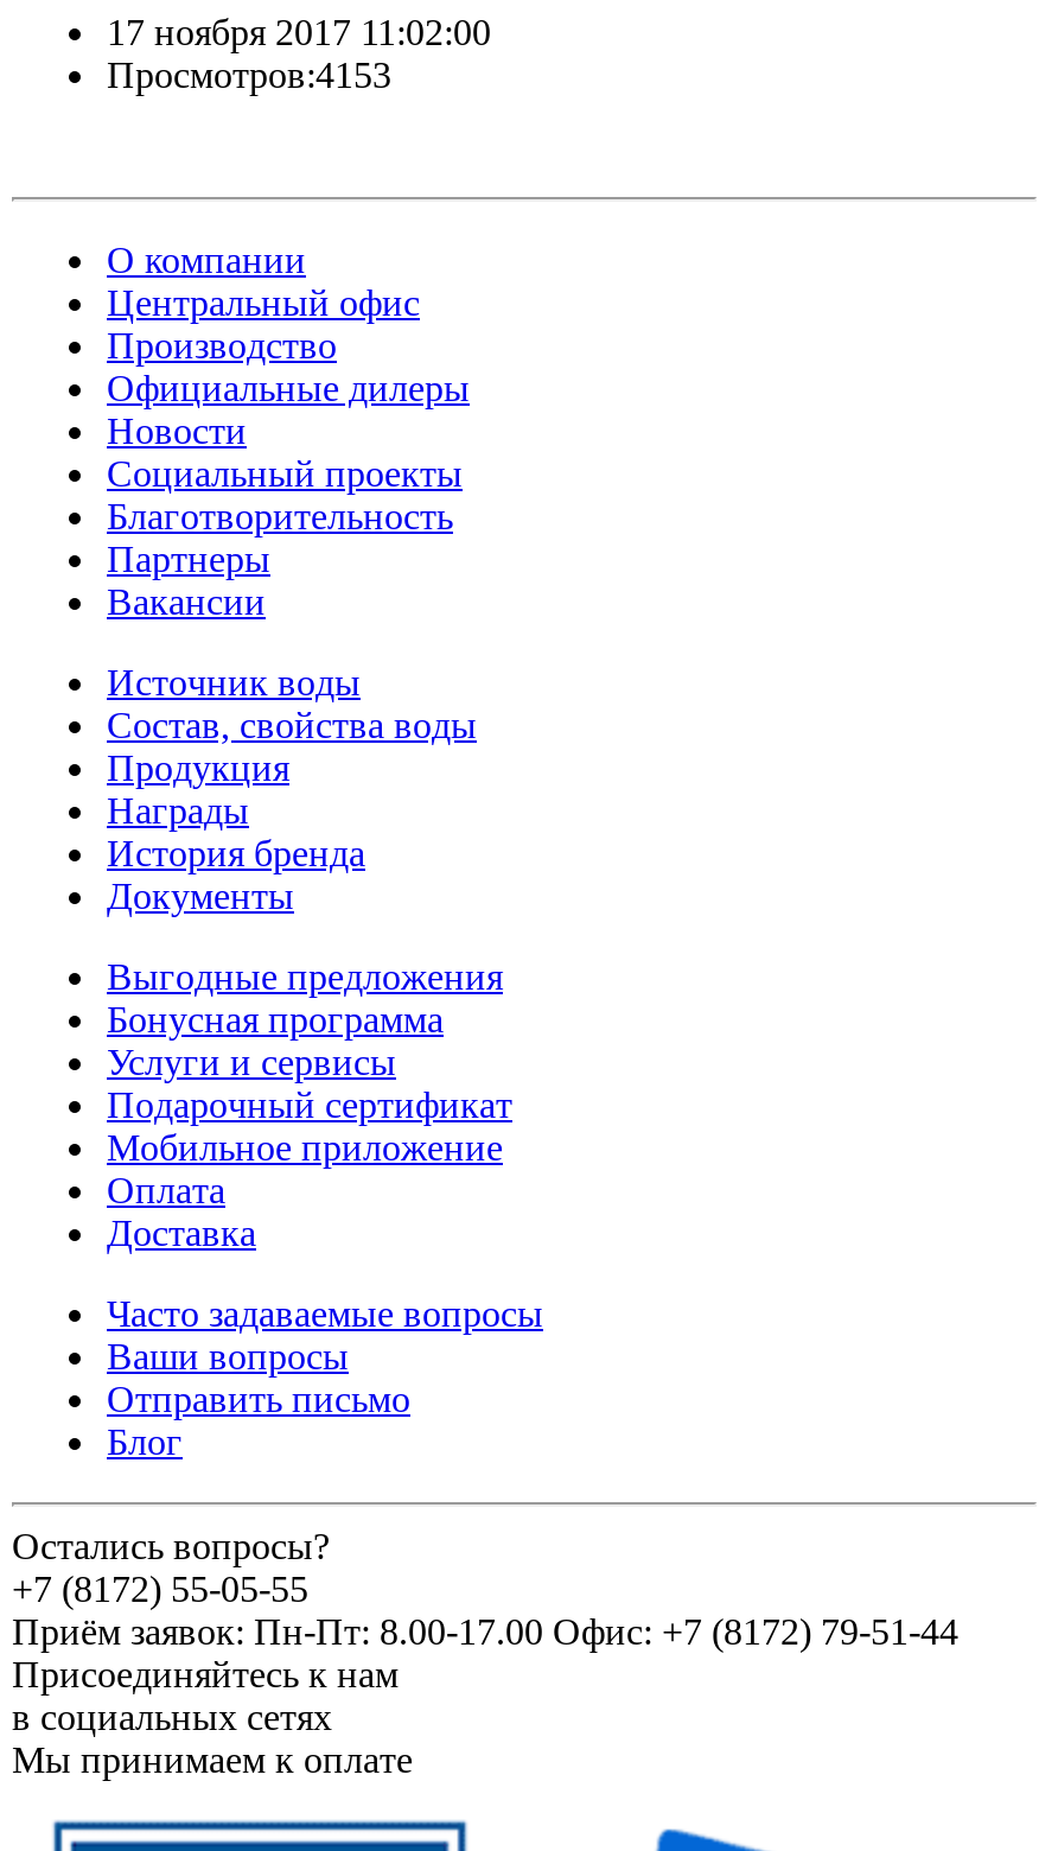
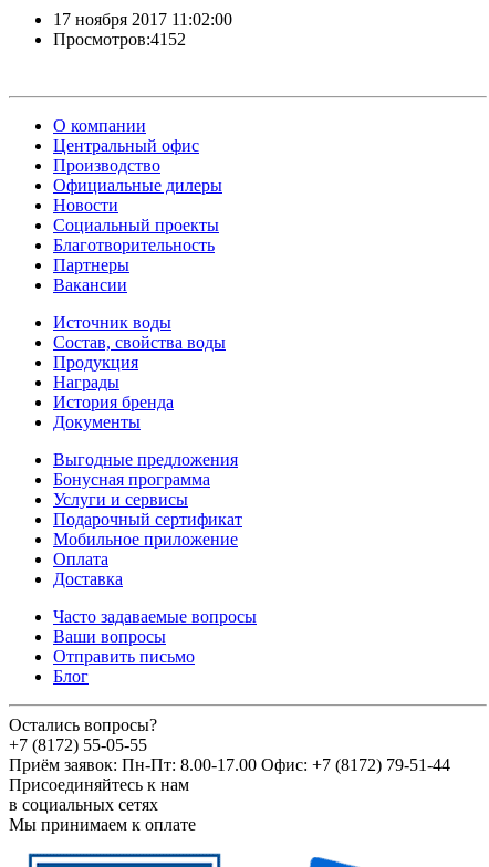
- Просмотров:4153
+ Просмотров:4152
